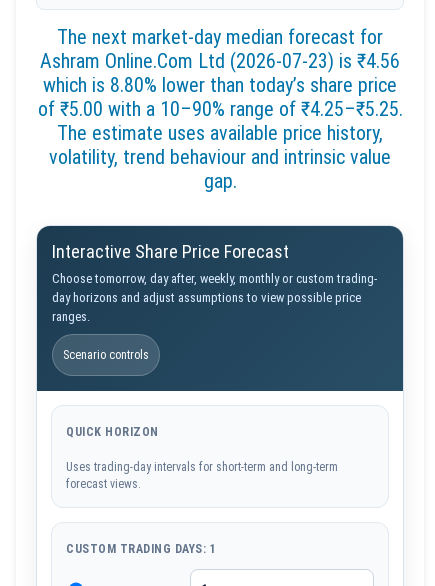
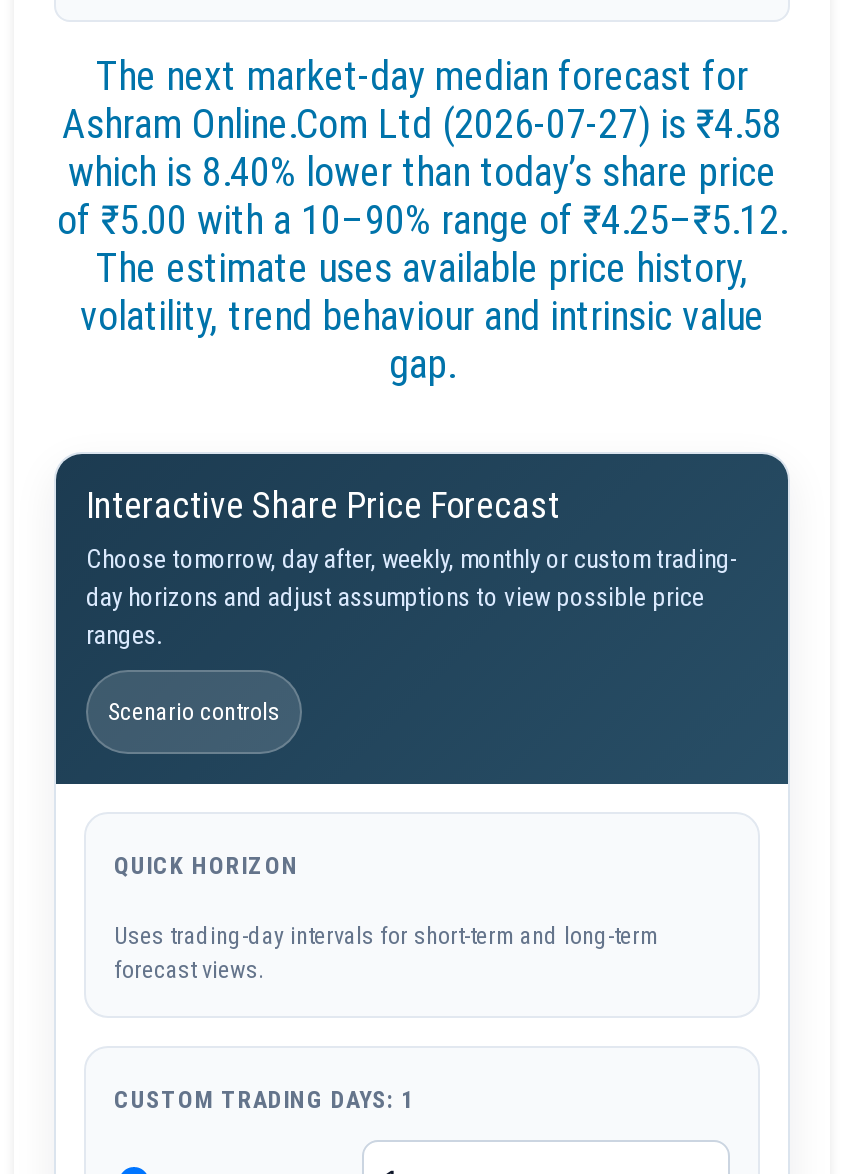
- Ashram Online.Com Ltd (2026-07-23) is ₹4.56
+ Ashram Online.Com Ltd (2026-07-27) is ₹4.58

- which is 8.80% lower than today’s share price
+ which is 8.40% lower than today’s share price

- of ₹5.00 with a 10–90% range of ₹4.25–₹5.25.
+ of ₹5.00 with a 10–90% range of ₹4.25–₹5.12.
